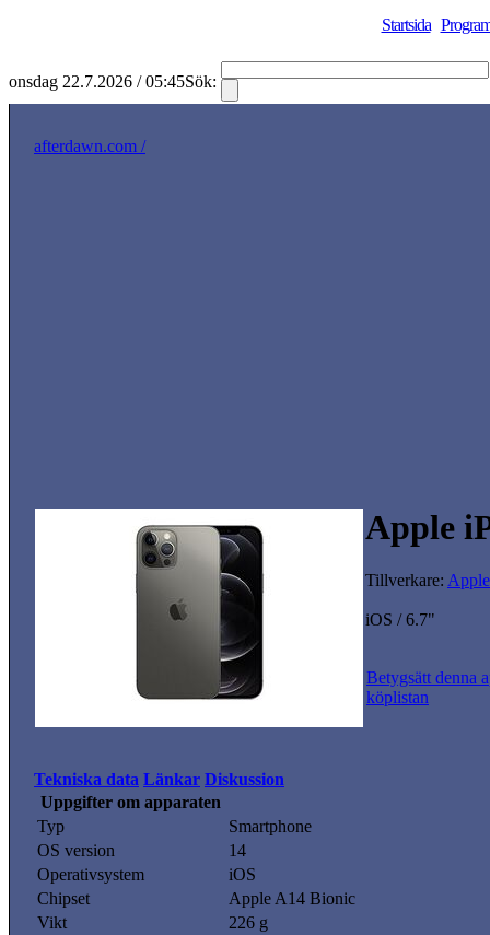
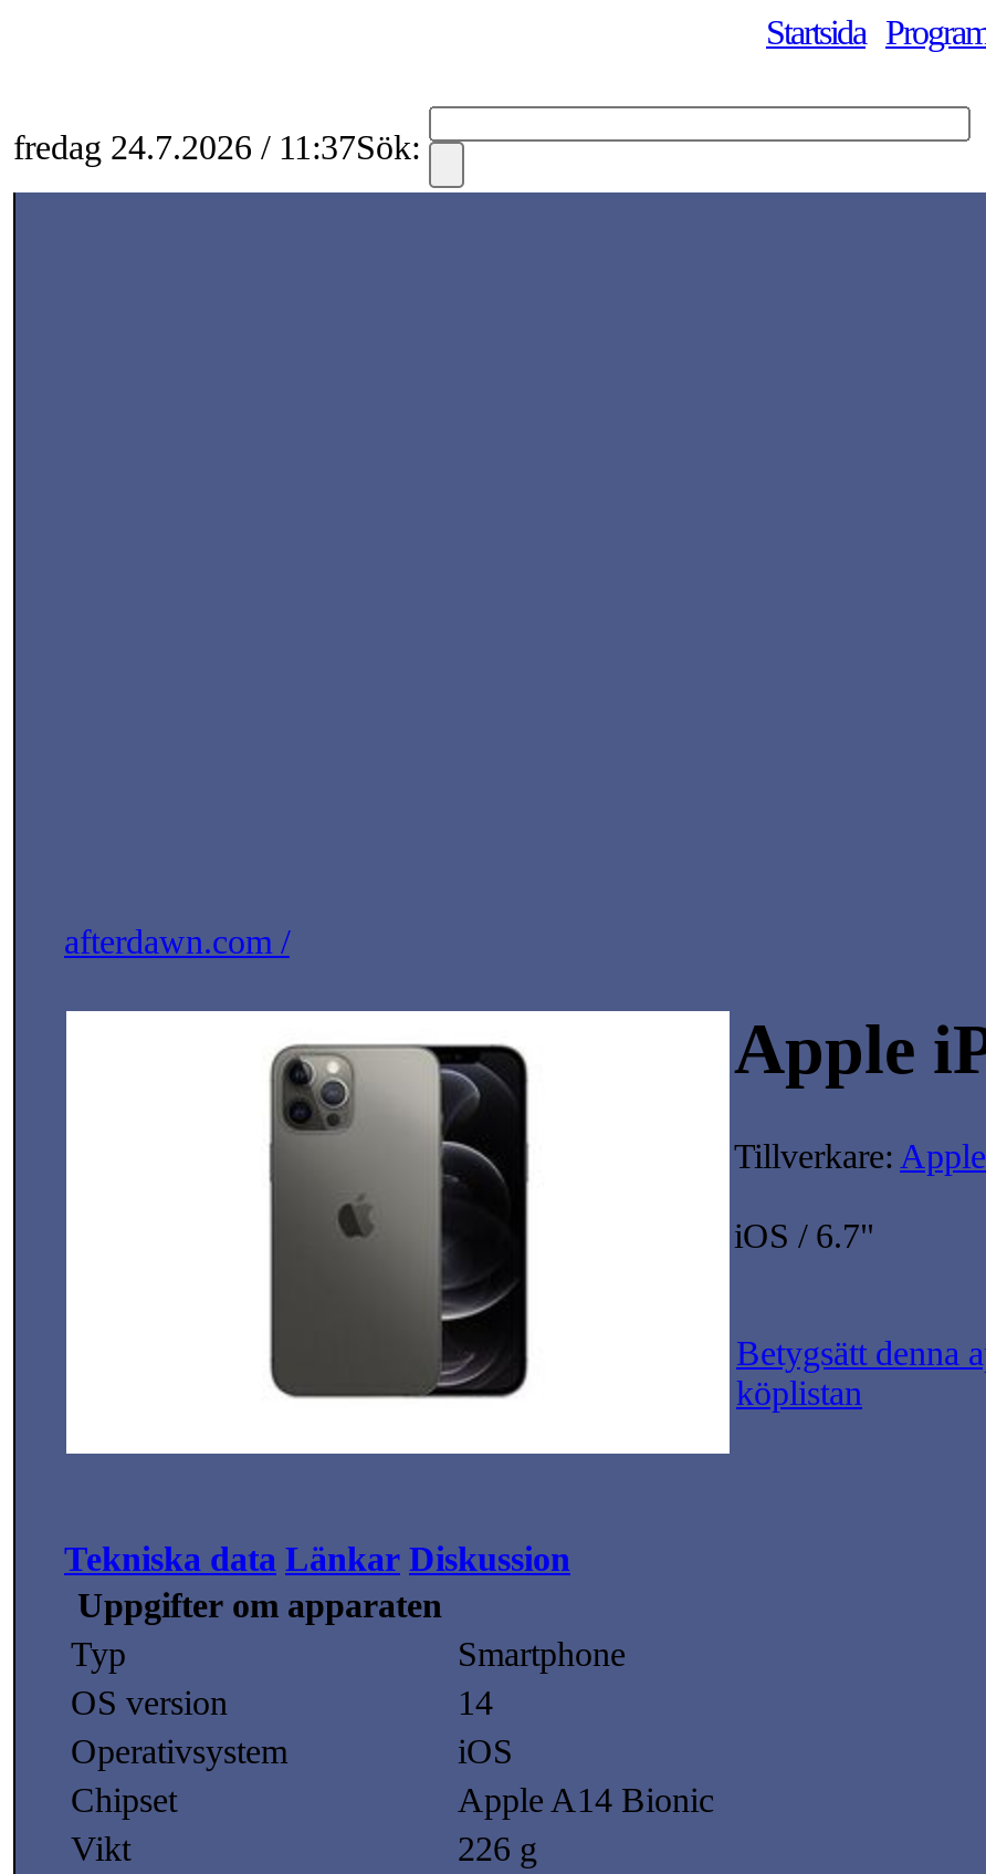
- onsdag 22.7.2026 / 05:45Sök:
+ fredag 24.7.2026 / 11:37Sök:

moved down: afterdawn.com /
